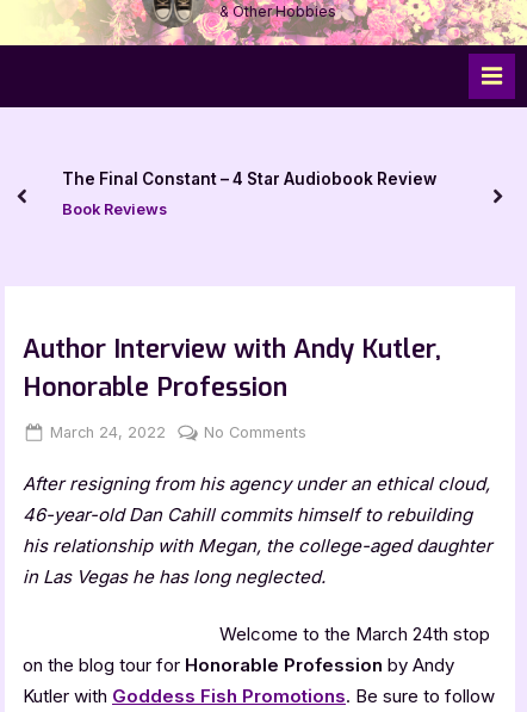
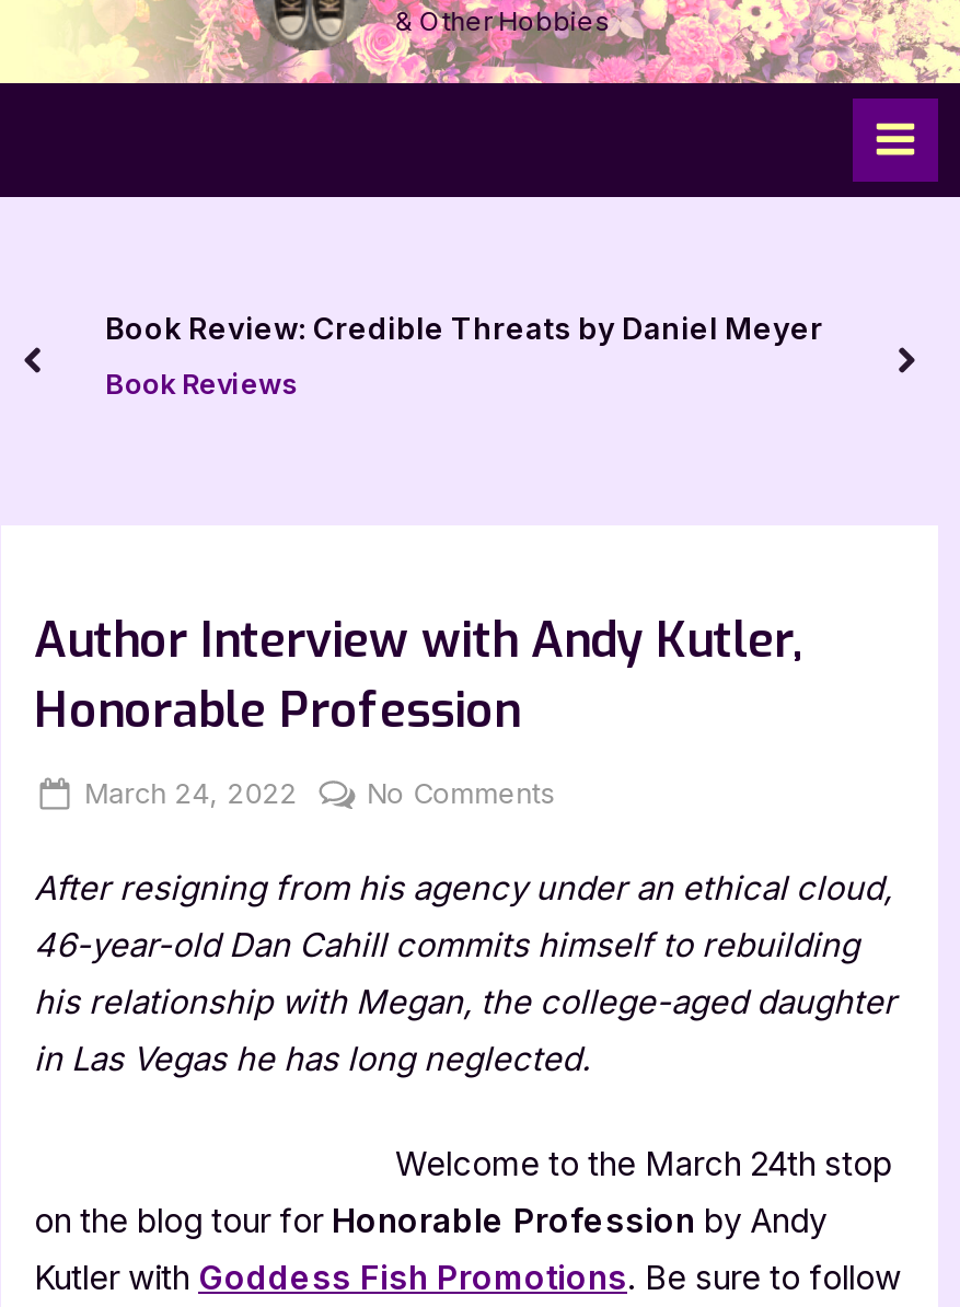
- The Final Constant – 4 Star Audiobook Review
+ Book Review: Credible Threats by Daniel Meyer
